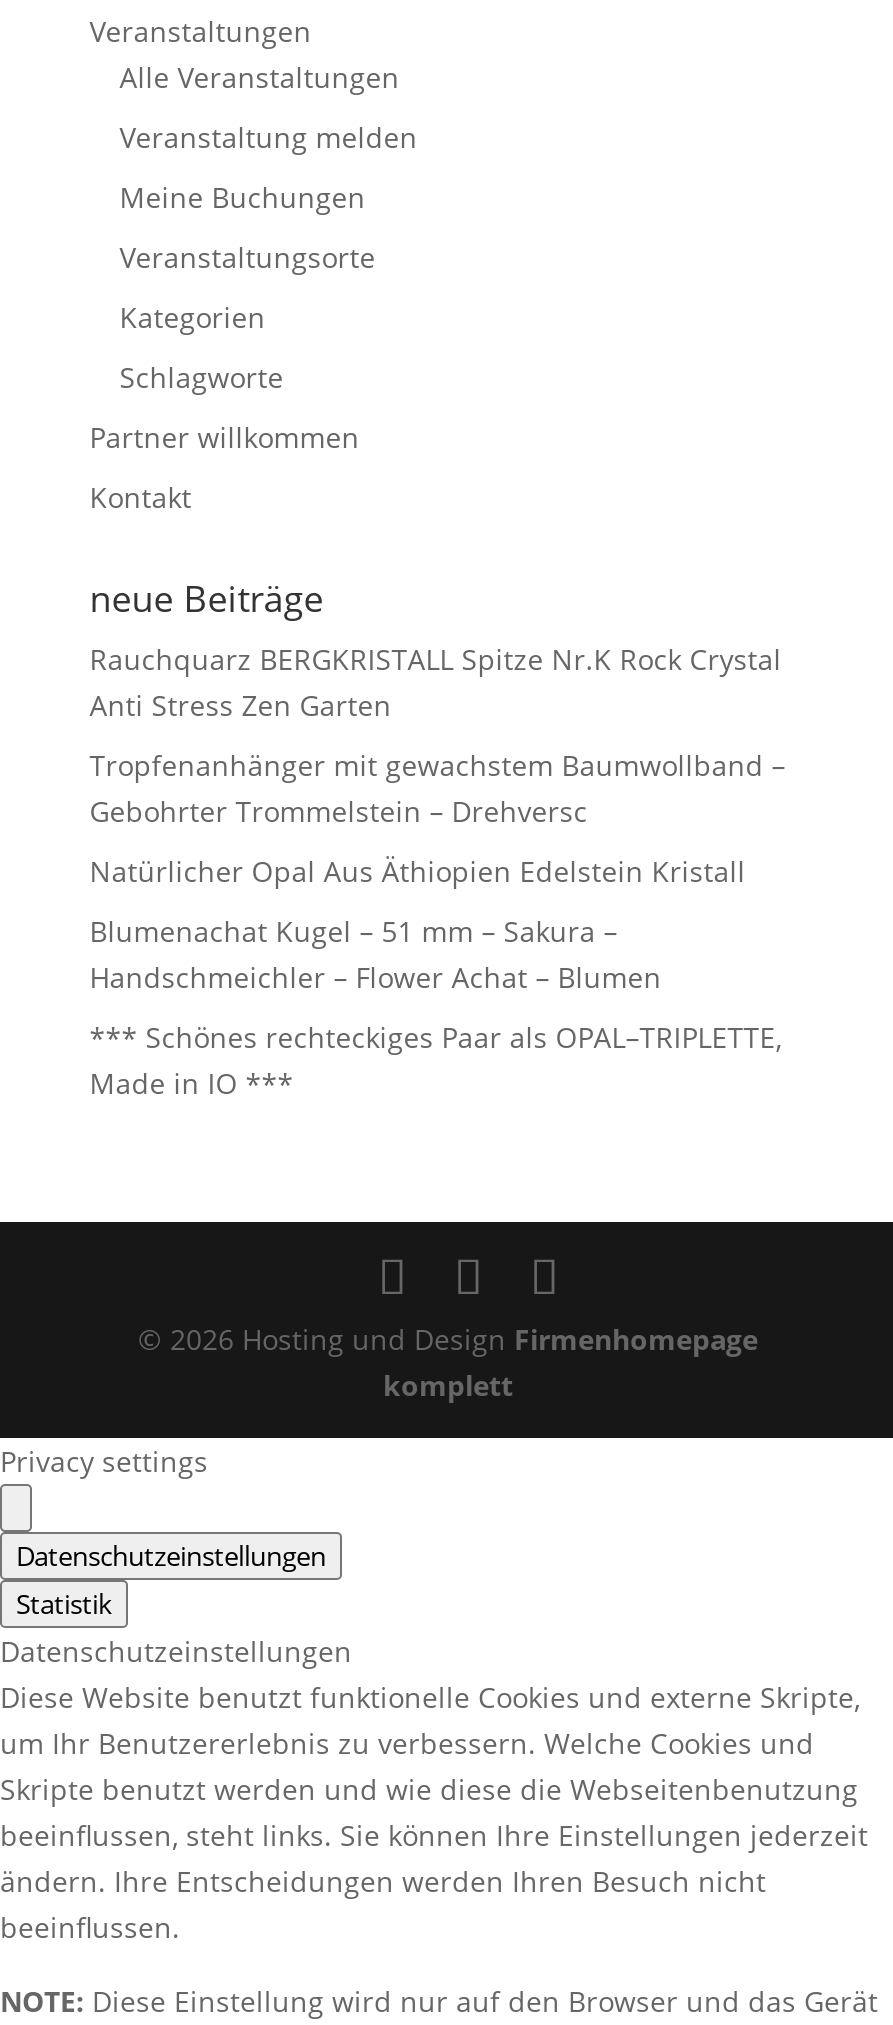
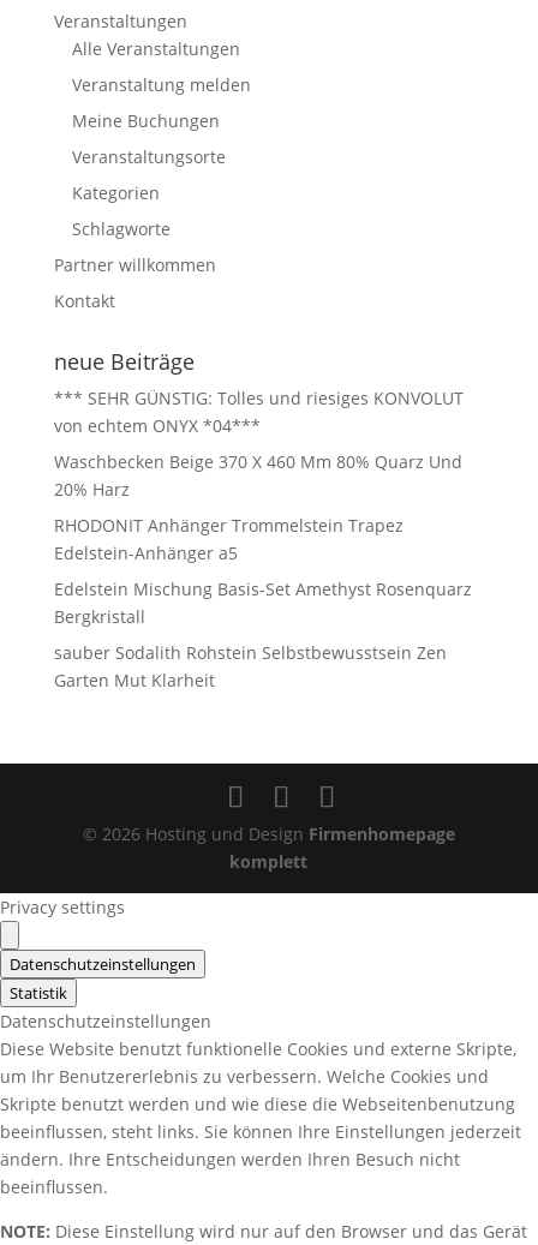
- Rauchquarz BERGKRISTALL Spitze Nr.K Rock Crystal
- Anti Stress Zen Garten
+ *** SEHR GÜNSTIG: Tolles und riesiges KONVOLUT
+ von echtem ONYX *04***

- Tropfenanhänger mit gewachstem Baumwollband –
- Gebohrter Trommelstein – Drehversc
+ Waschbecken Beige 370 X 460 Mm 80% Quarz Und
+ 20% Harz

- Natürlicher Opal Aus Äthiopien Edelstein Kristall
+ RHODONIT Anhänger Trommelstein Trapez
+ Edelstein-Anhänger a5

- Blumenachat Kugel – 51 mm – Sakura –
- Handschmeichler – Flower Achat – Blumen
+ Edelstein Mischung Basis-Set Amethyst Rosenquarz
+ Bergkristall

- *** Schönes rechteckiges Paar als OPAL–TRIPLETTE,
- Made in IO ***
+ sauber Sodalith Rohstein Selbstbewusstsein Zen
+ Garten Mut Klarheit
